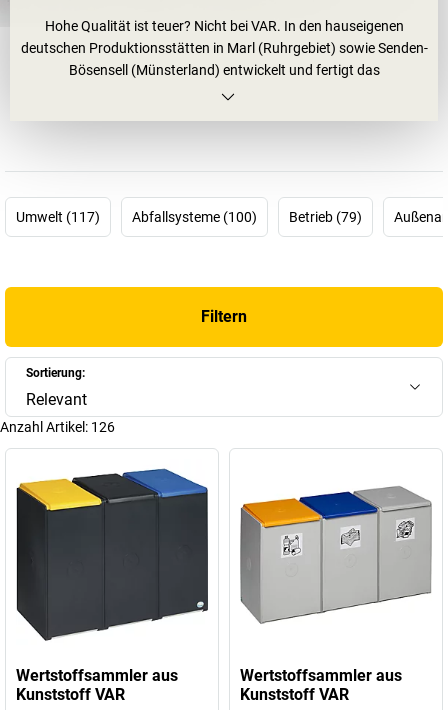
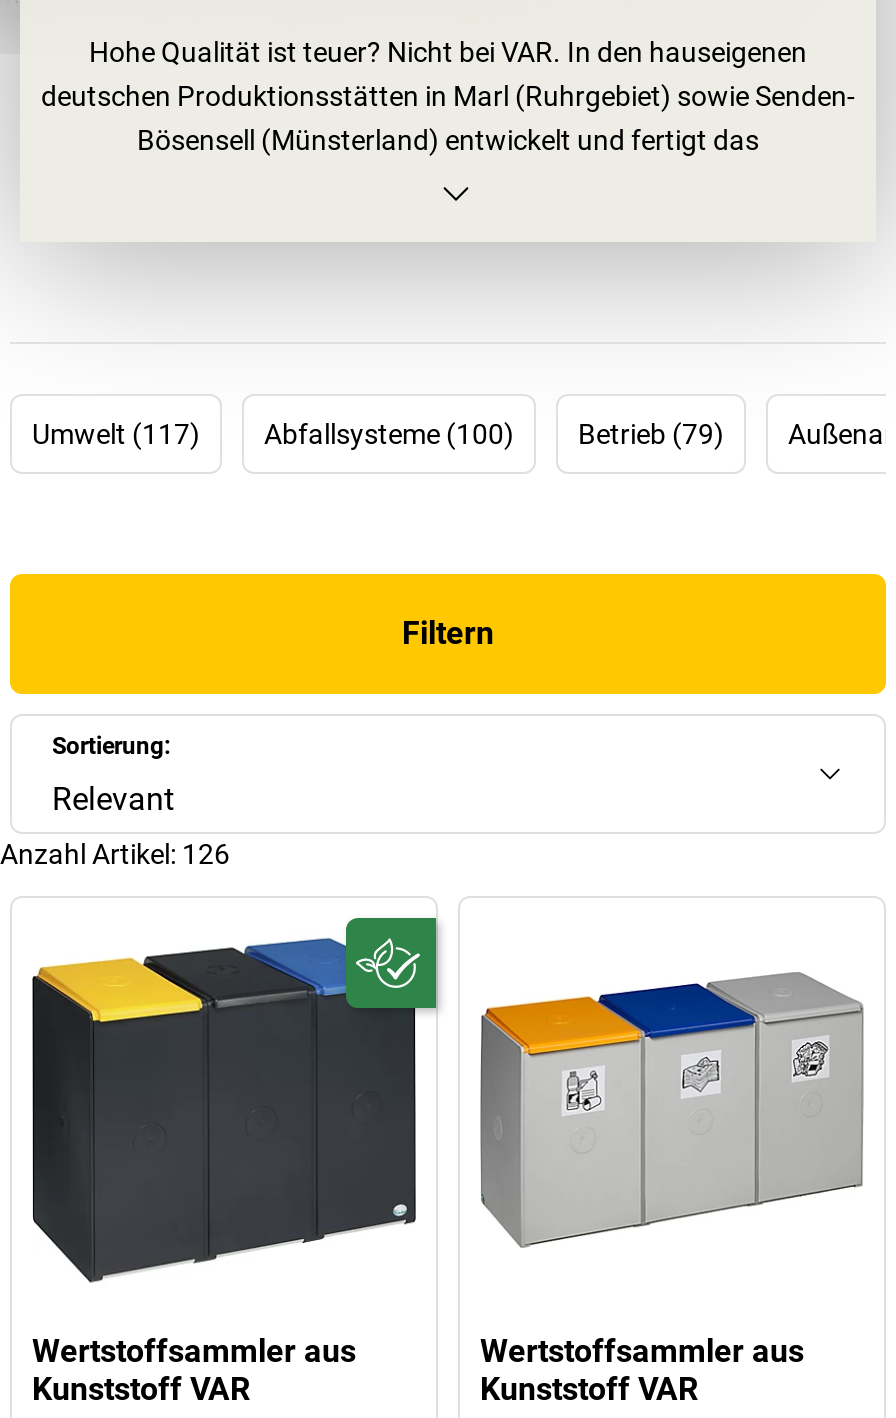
- [image]
+ [image]
